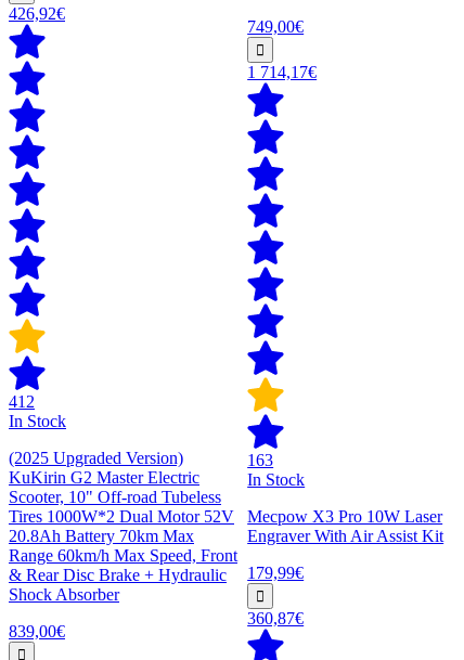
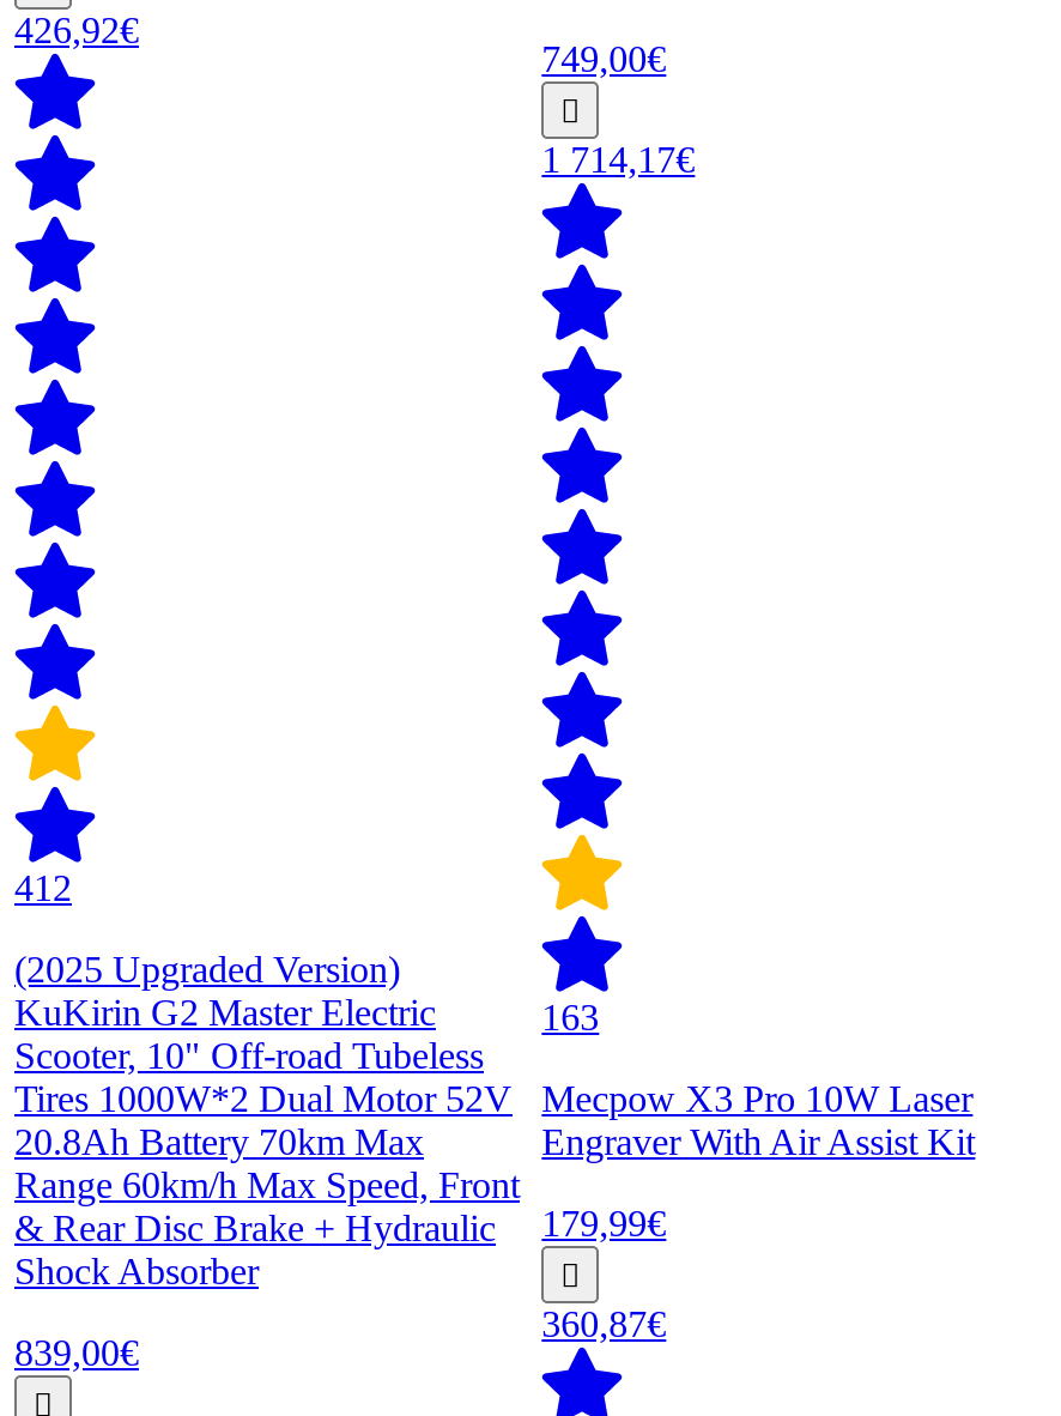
- In Stock

- In Stock
